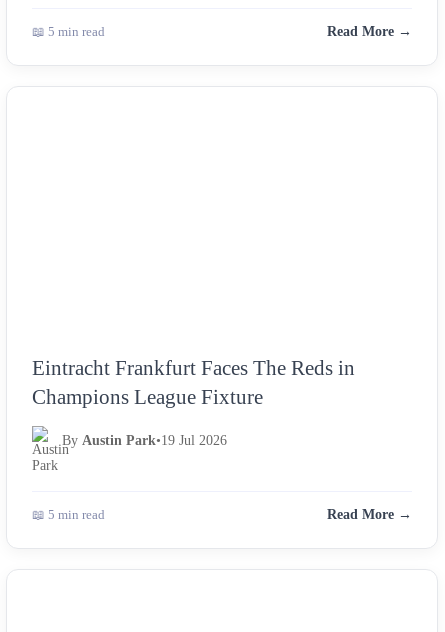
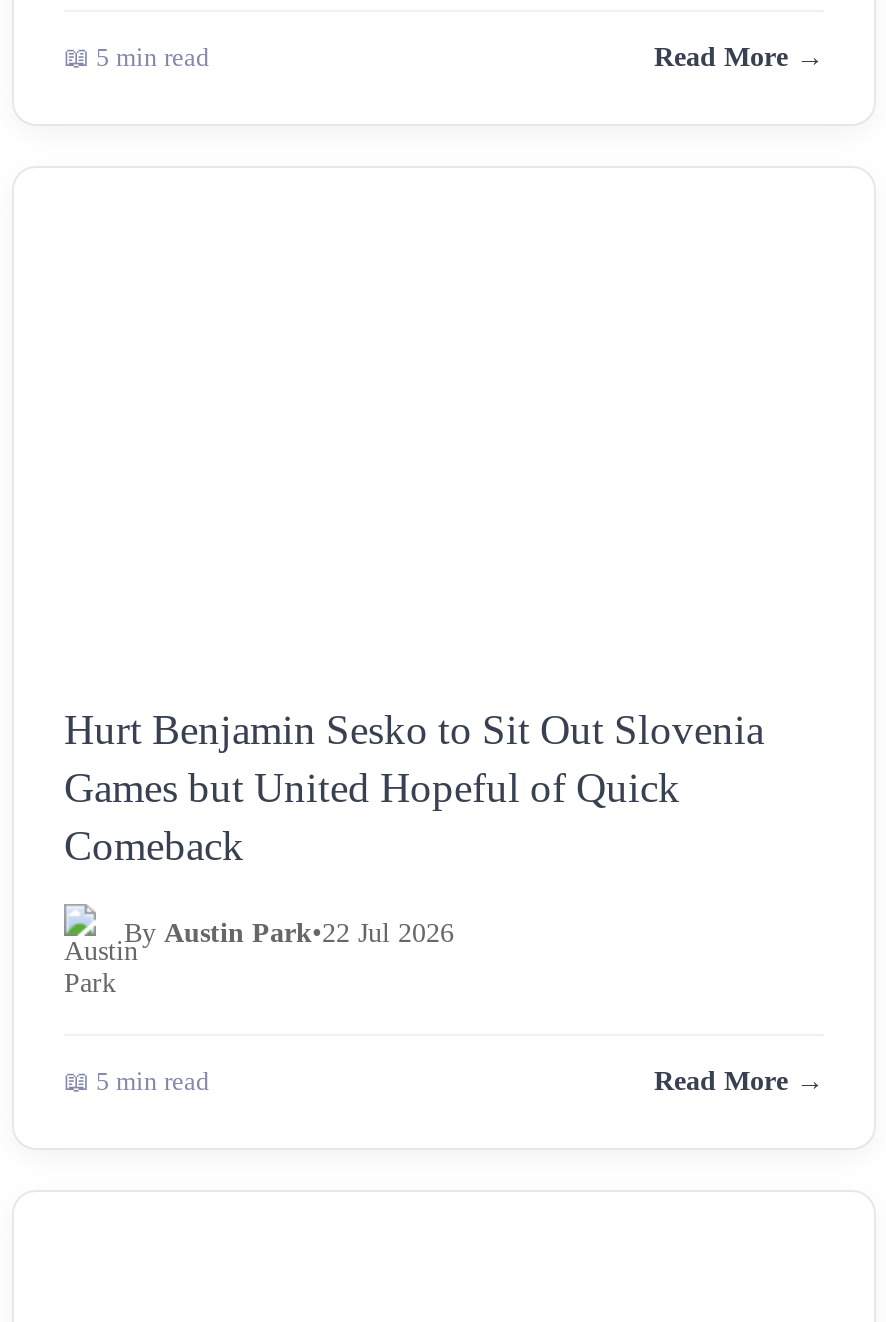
- Eintracht Frankfurt Faces The Reds in
- Champions League Fixture
+ Hurt Benjamin Sesko to Sit Out Slovenia
+ Games but United Hopeful of Quick
+ Comeback

- By Austin Park•19 Jul 2026
+ By Austin Park•22 Jul 2026
